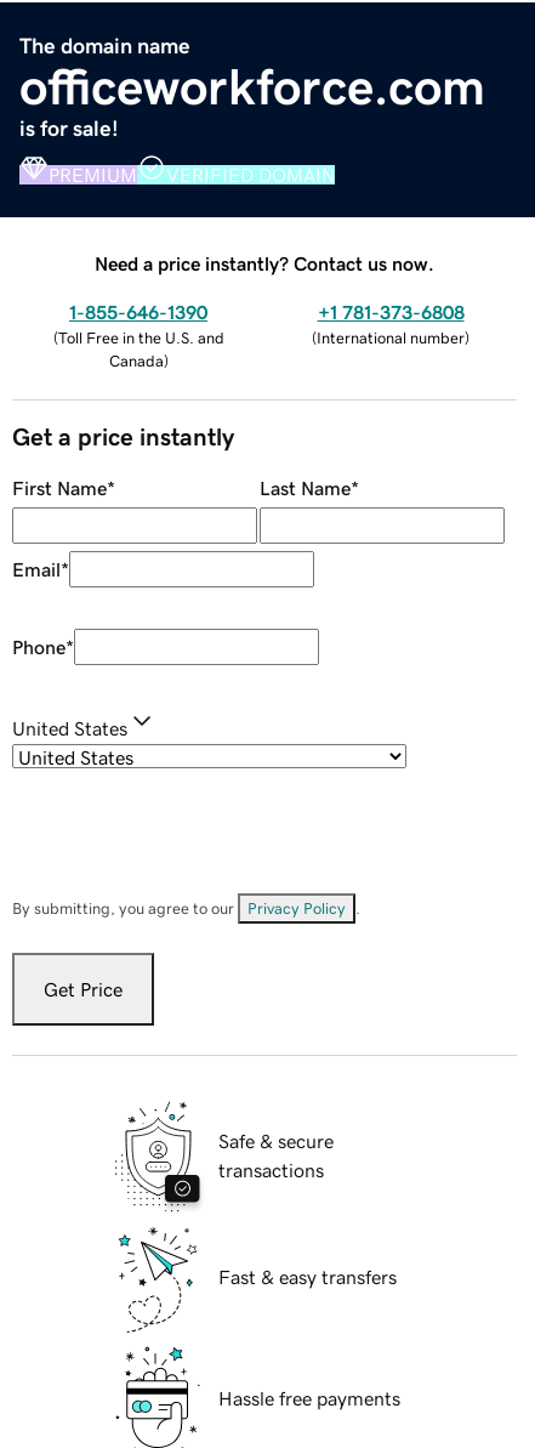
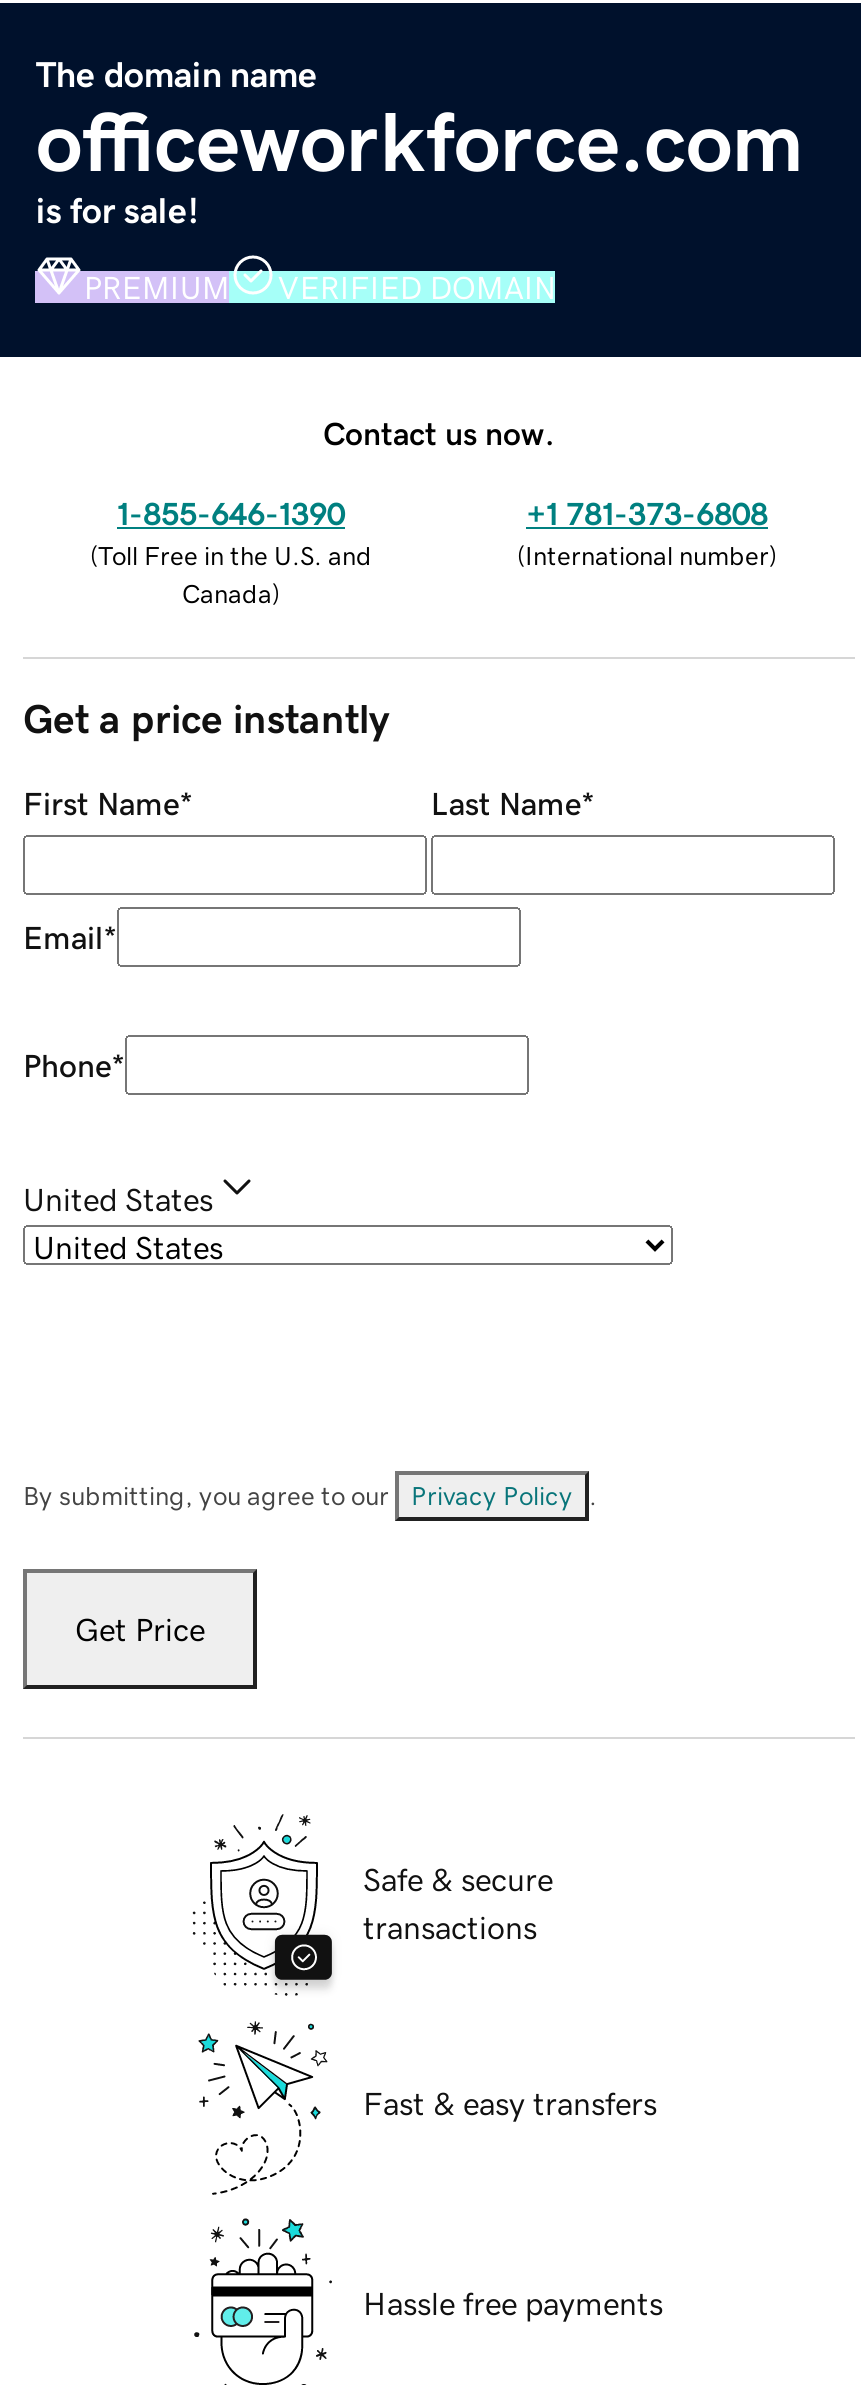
- Need a price instantly? Contact us now.
+ Contact us now.
